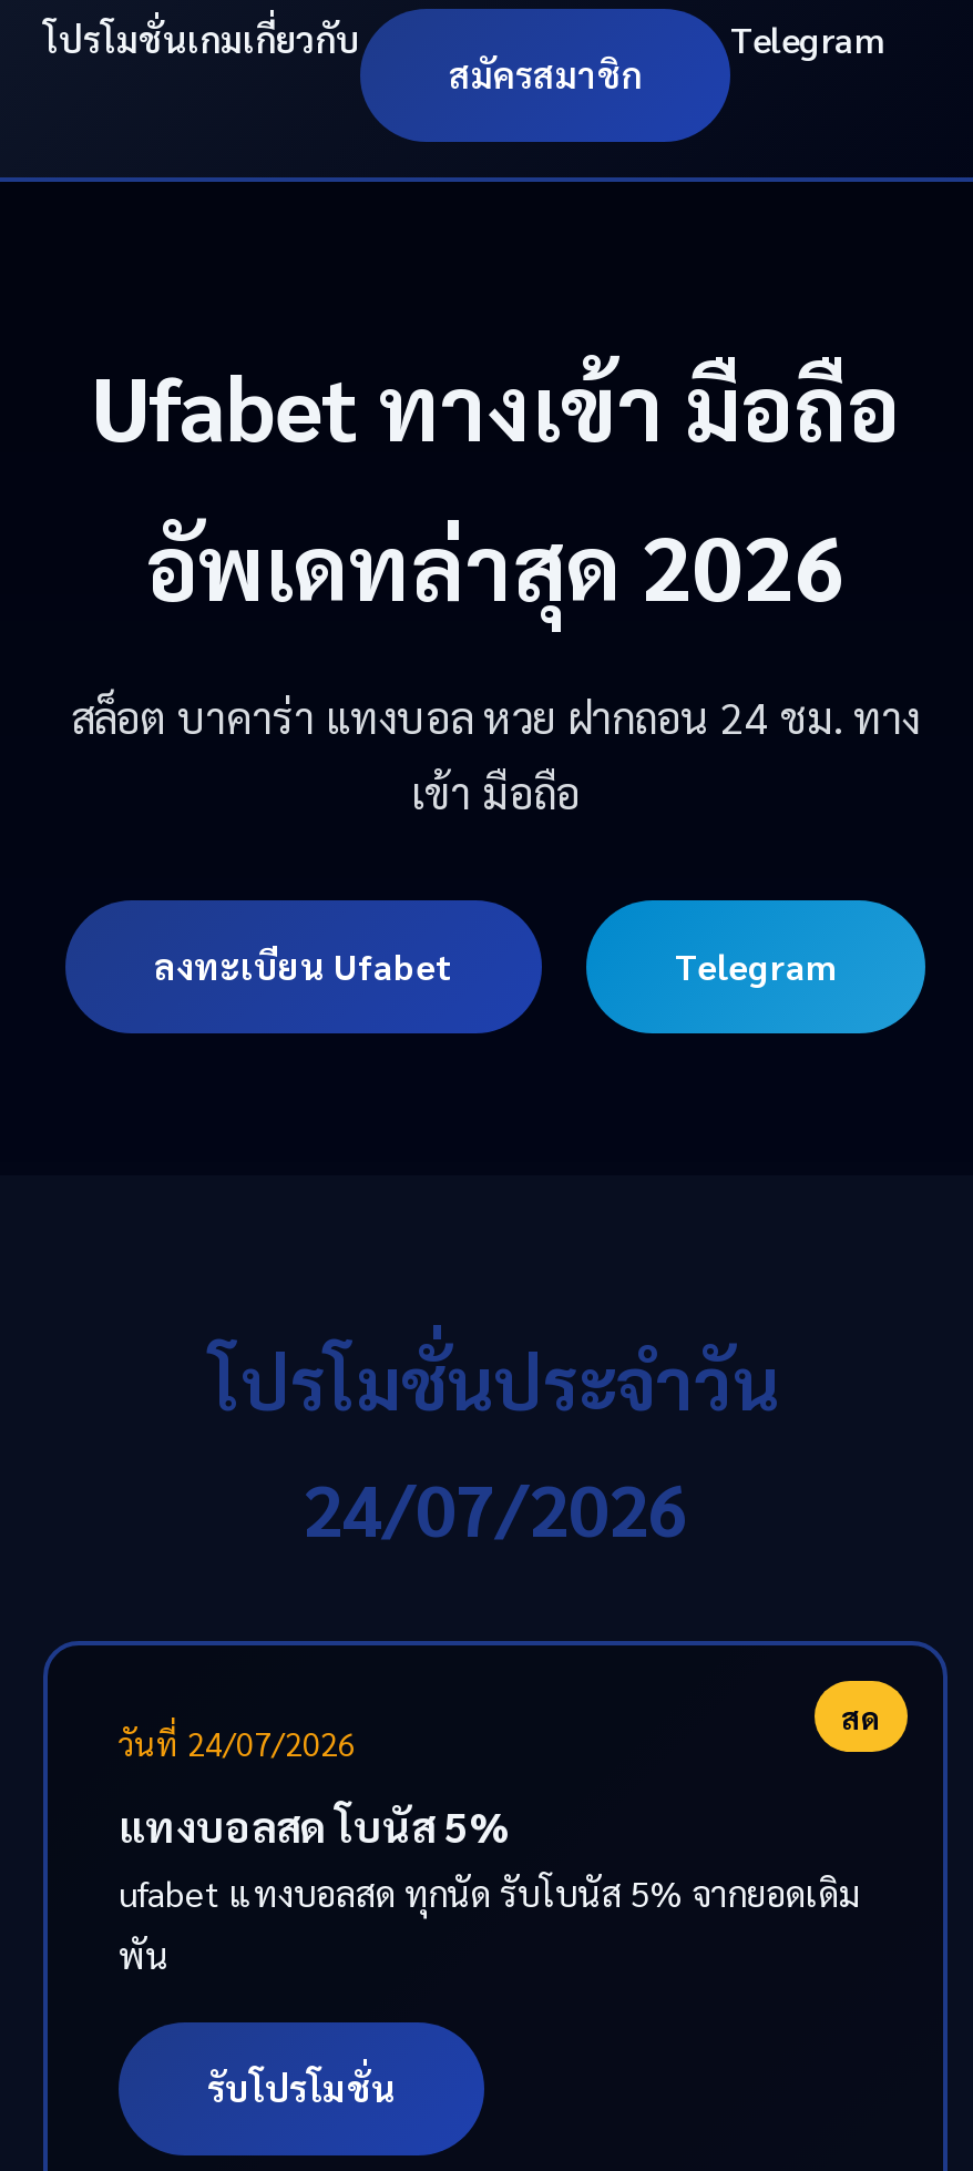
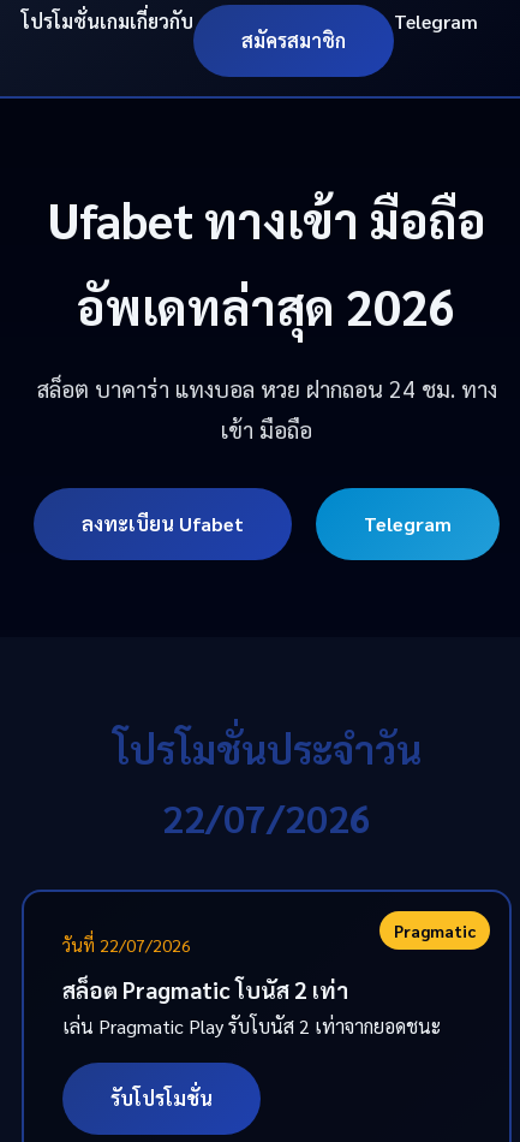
- 24/07/2026
+ 22/07/2026

- สด
- วันที่ 24/07/2026
+ Pragmatic
+ วันที่ 22/07/2026

- แทงบอลสด โบนัส 5%
- ufabet แทงบอลสด ทุกนัด รับโบนัส 5% จากยอดเดิม
- พัน
+ สล็อต Pragmatic โบนัส 2 เท่า
+ เล่น Pragmatic Play รับโบนัส 2 เท่าจากยอดชนะ
